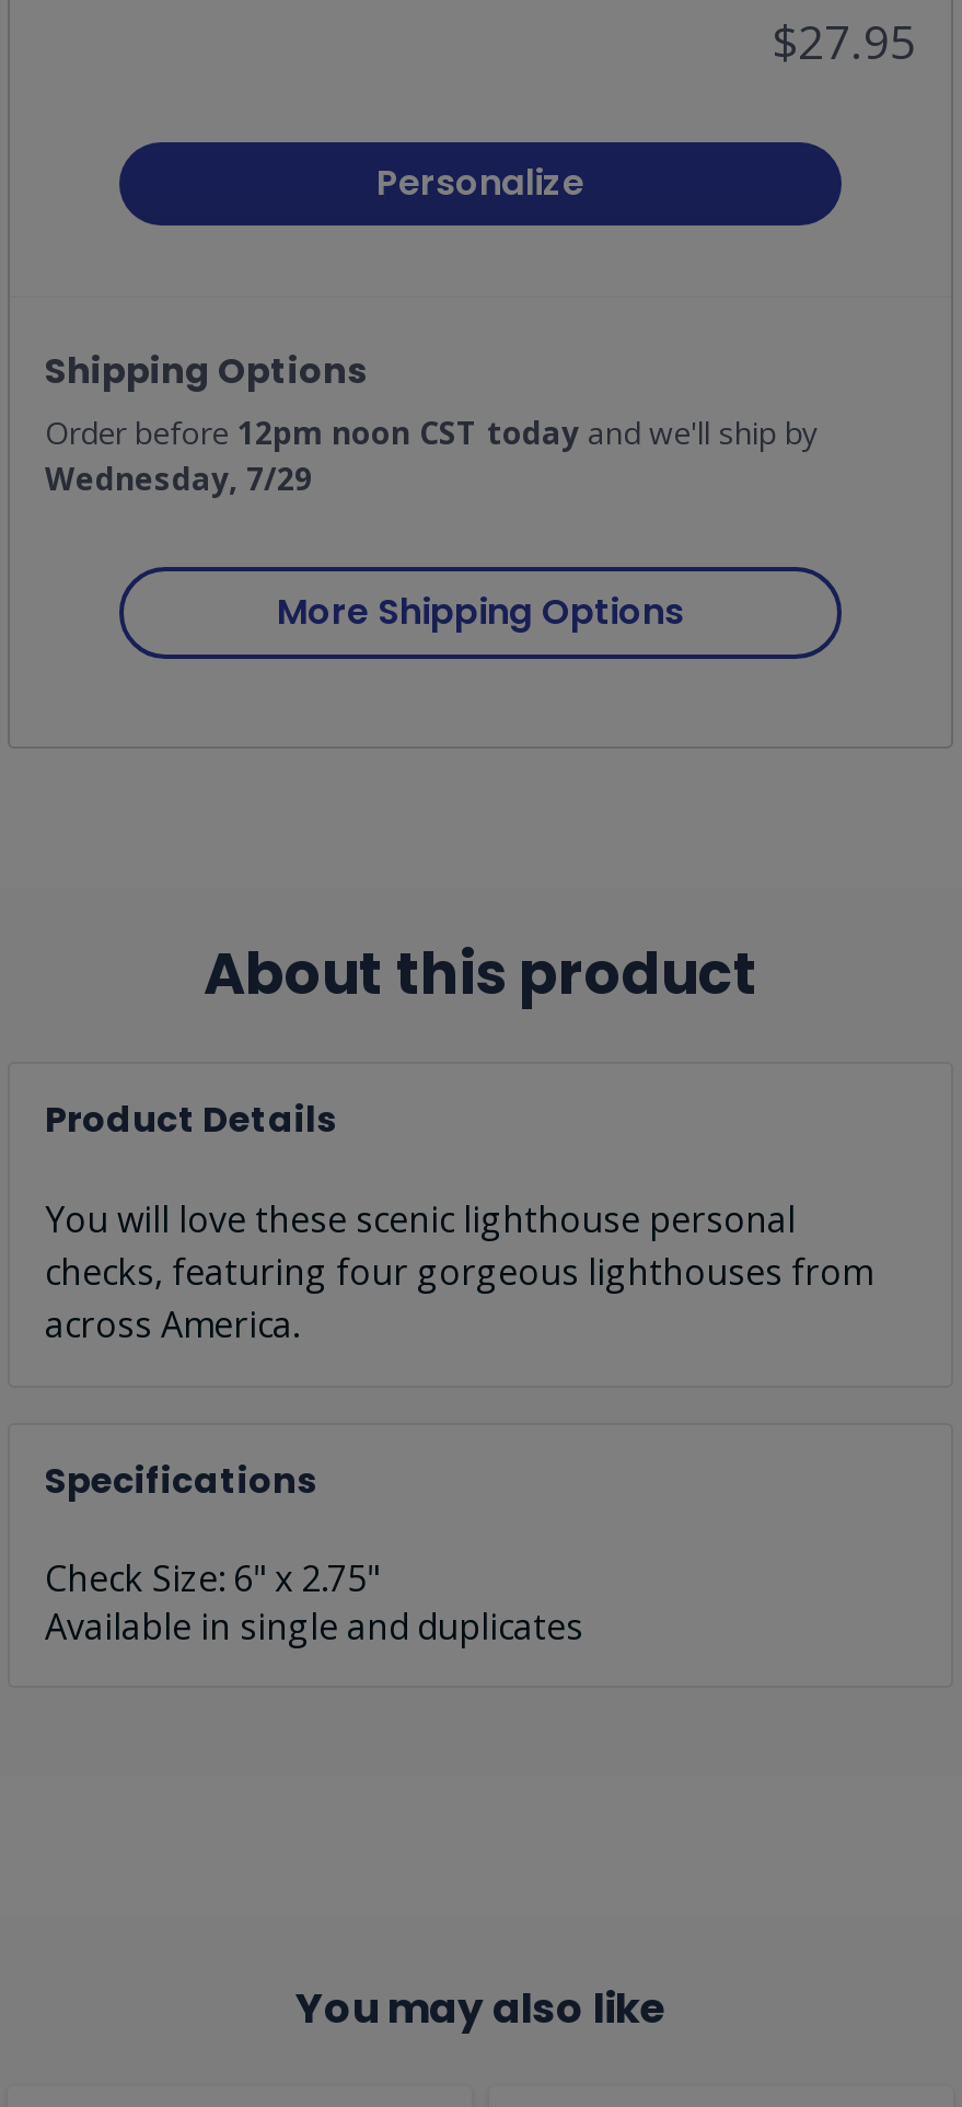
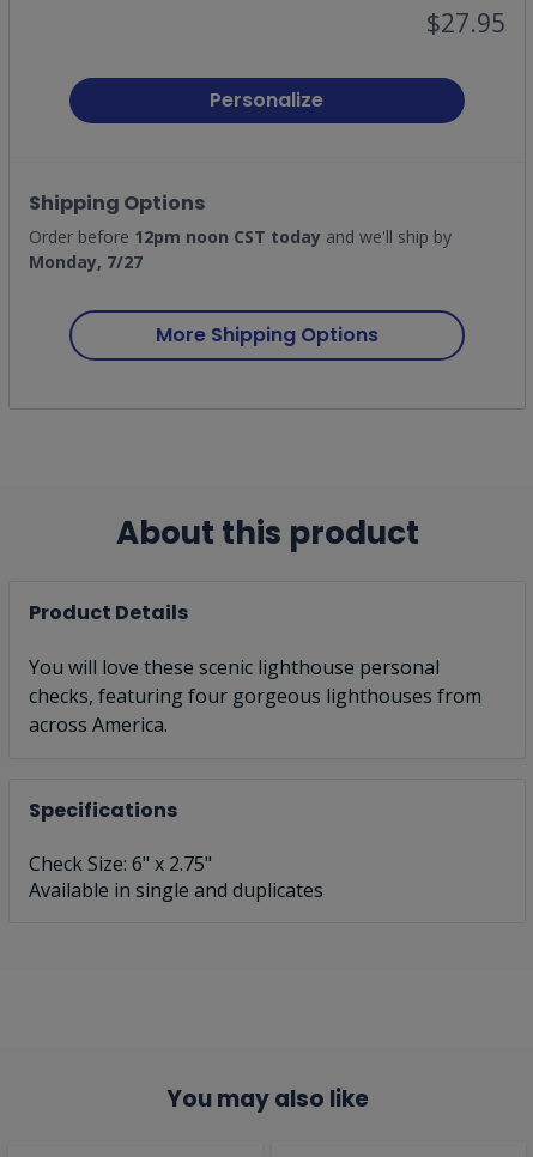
- Wednesday, 7/29
+ Monday, 7/27
